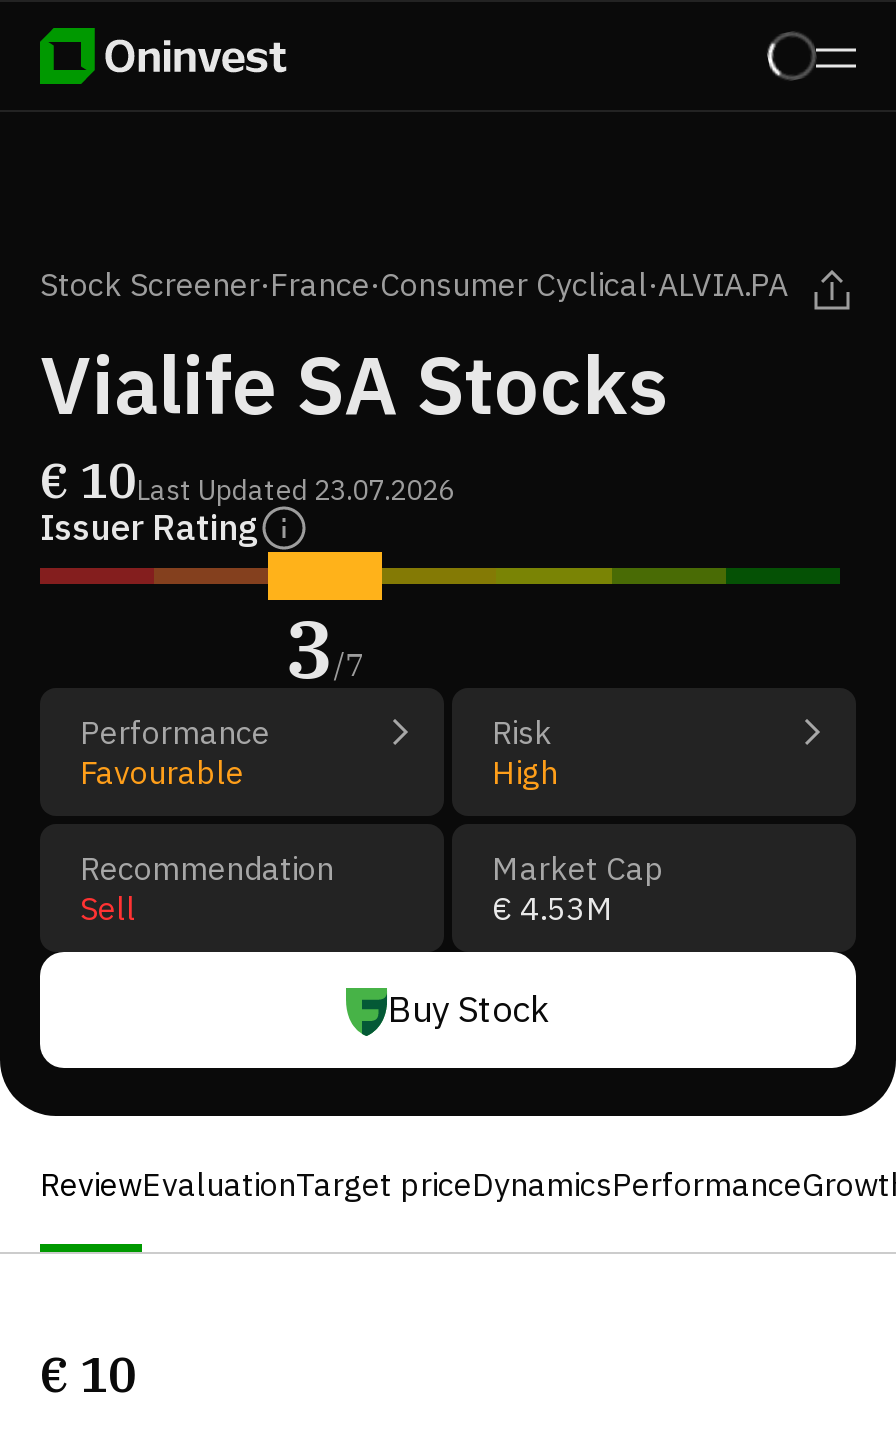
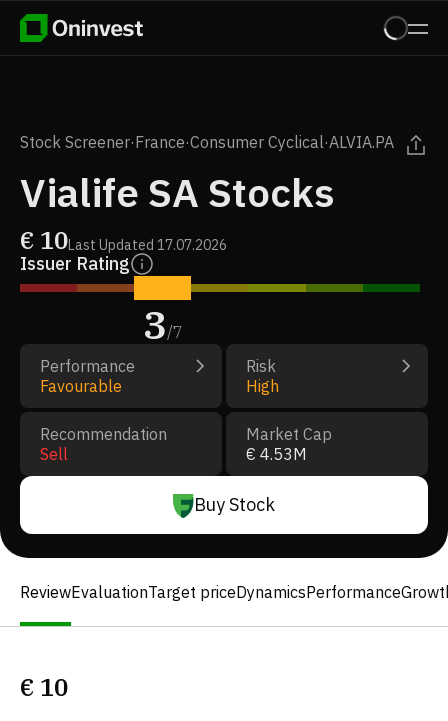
- € 10Last Updated 23.07.2026
+ € 10Last Updated 17.07.2026
